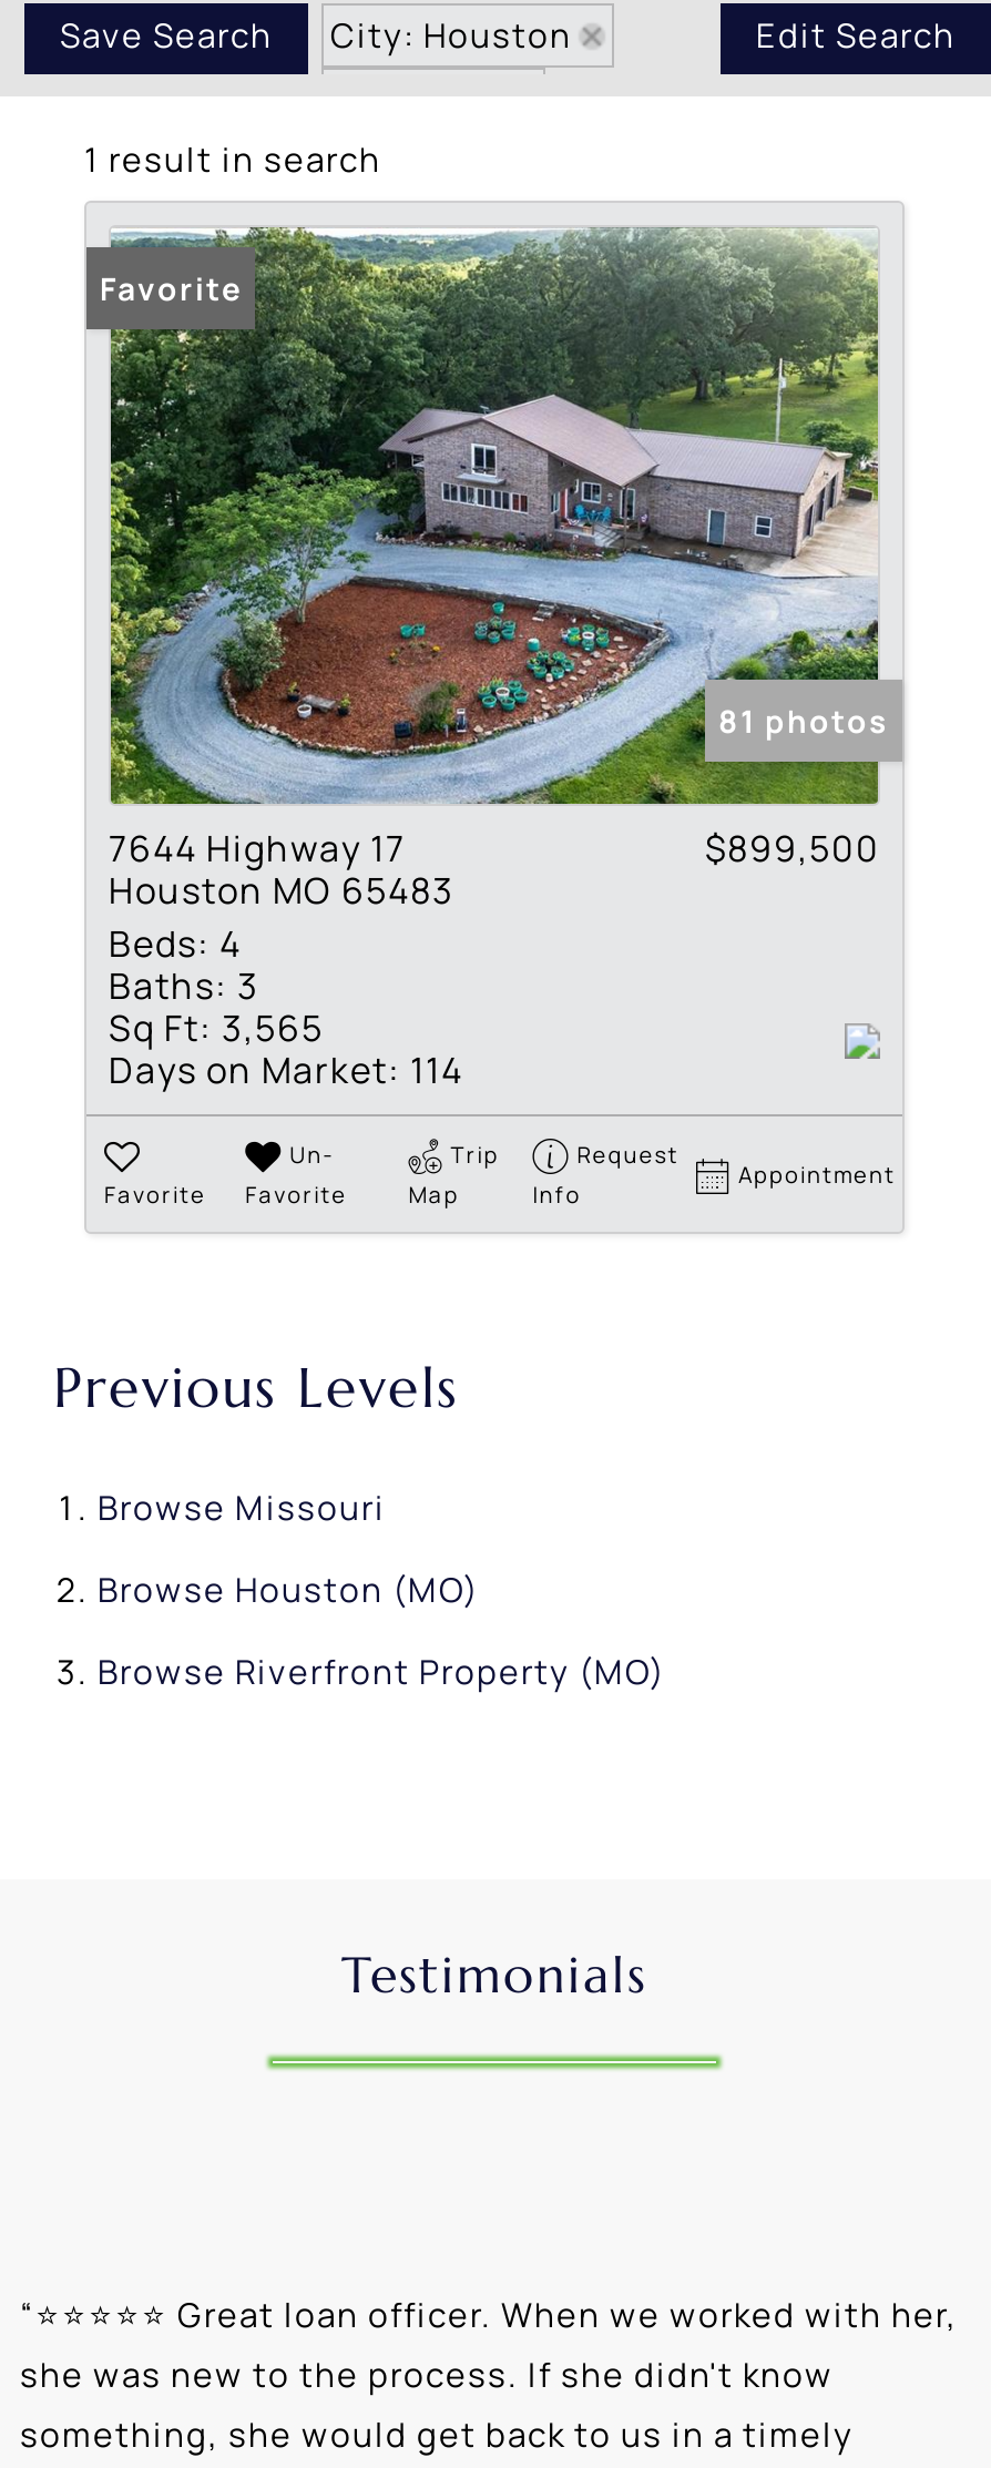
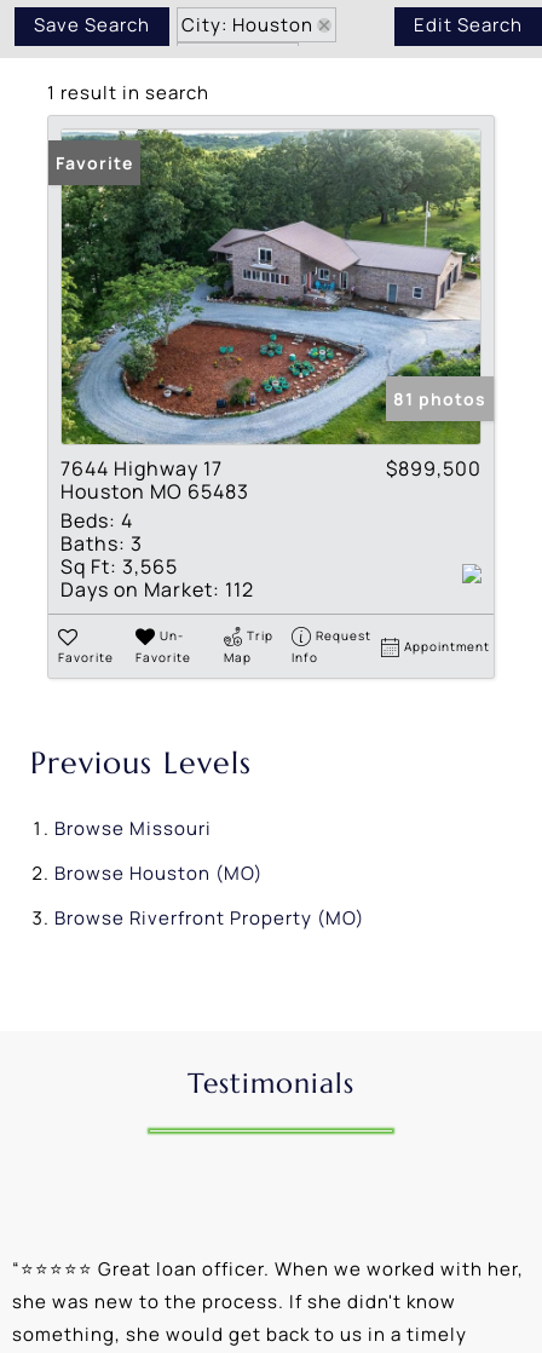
- Days on Market: 114
+ Days on Market: 112
